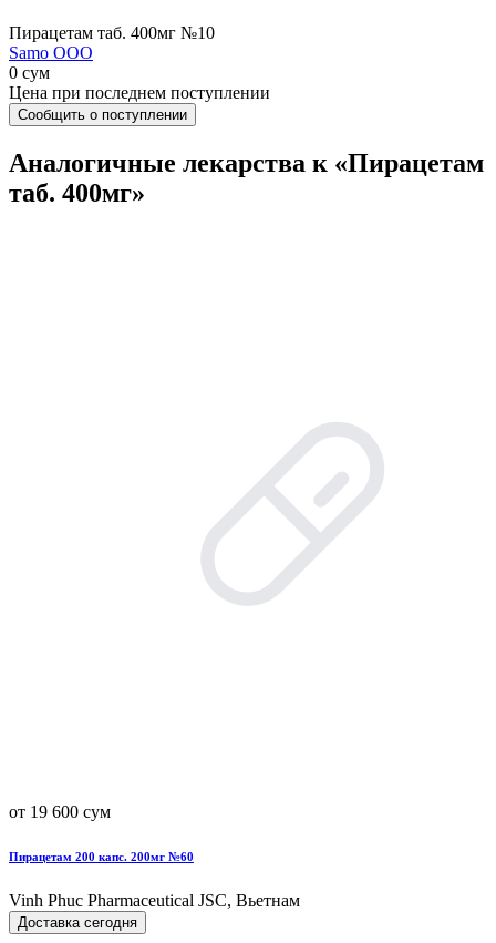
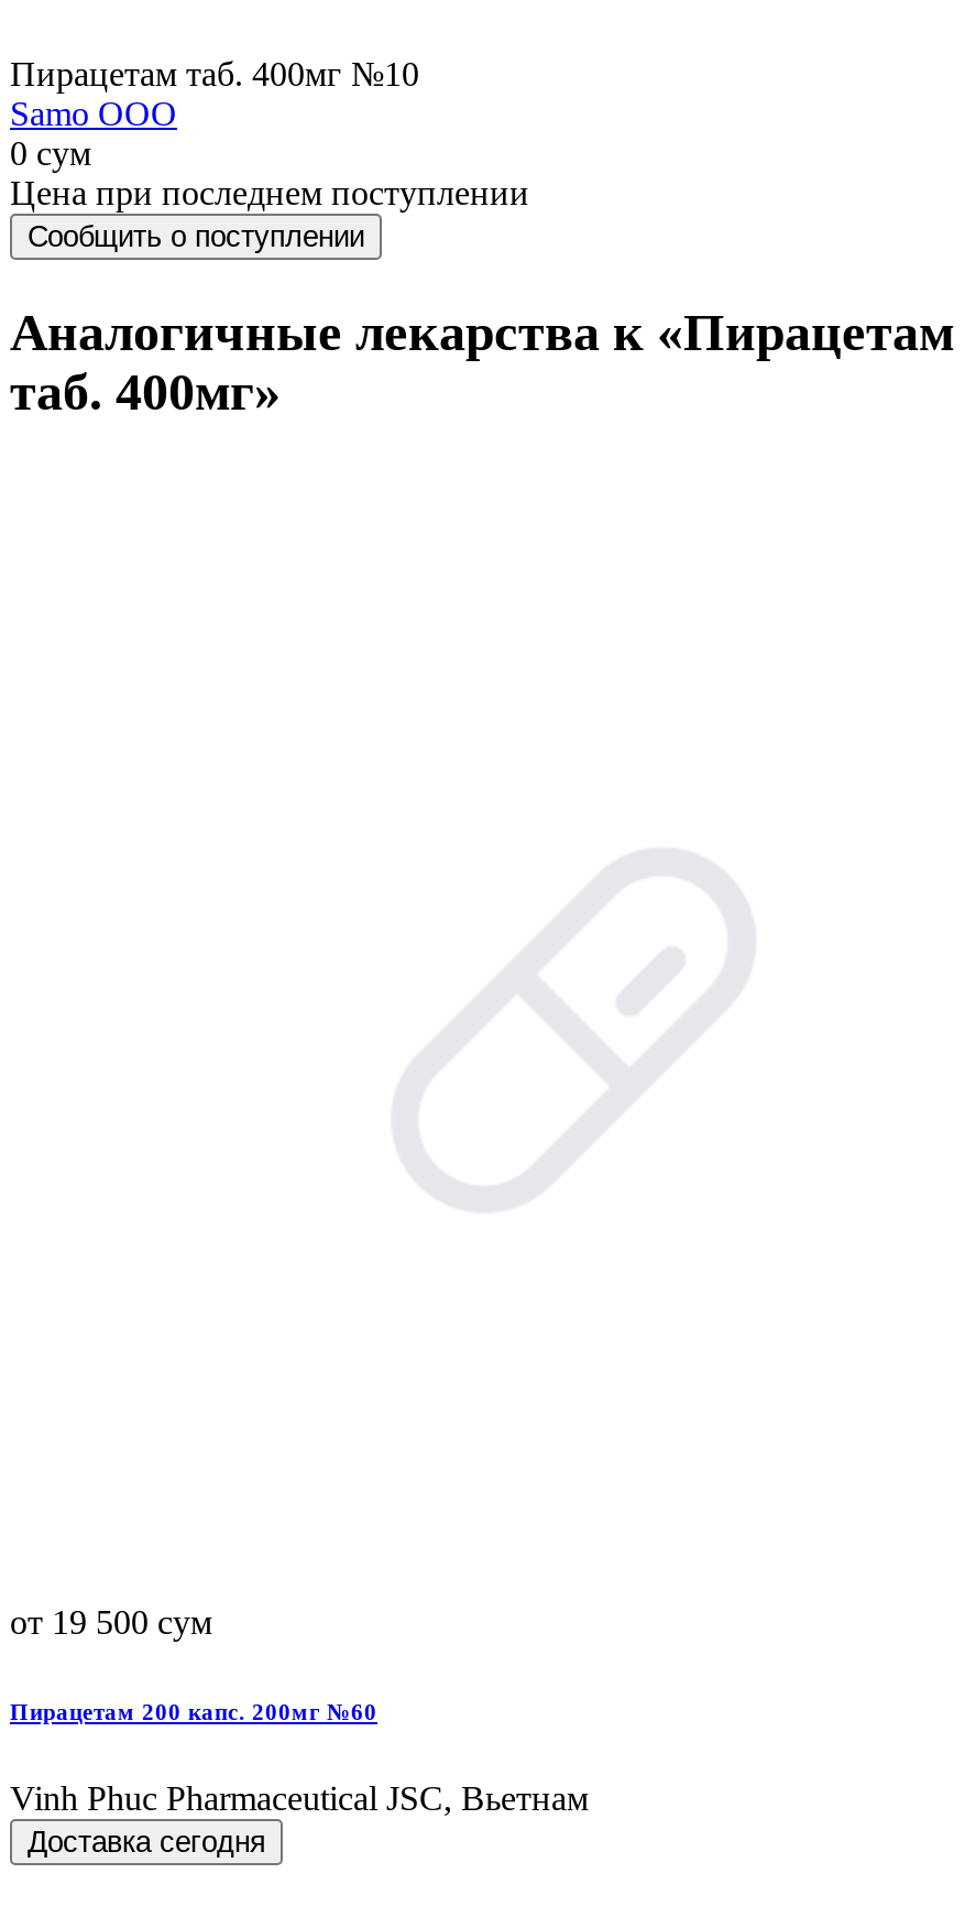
- от 19 600 сум
+ от 19 500 сум
